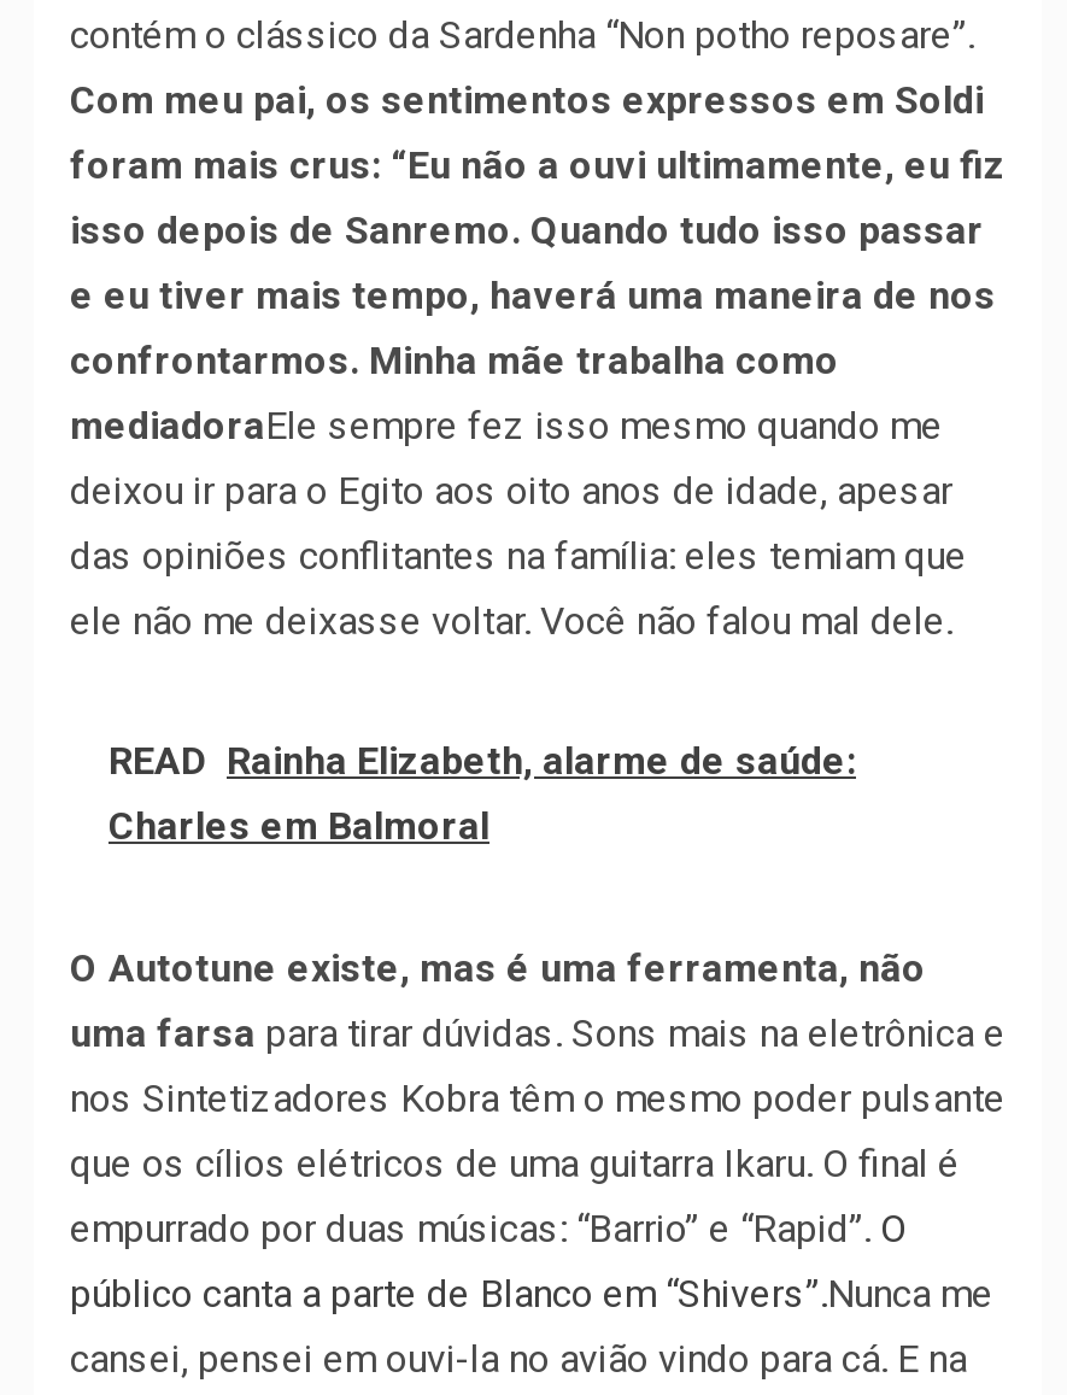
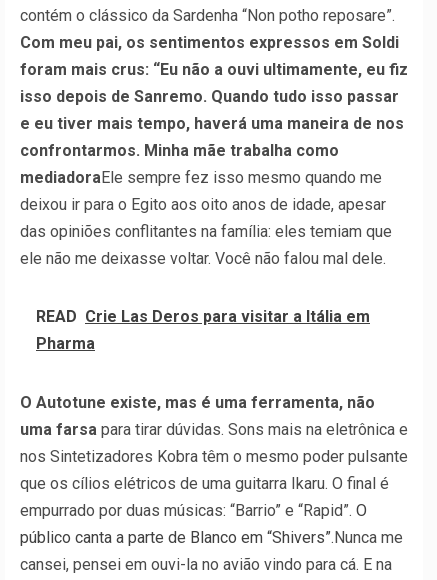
- READ Rainha Elizabeth, alarme de saúde:
- Charles em Balmoral
+ READ Crie Las Deros para visitar a Itália em
+ Pharma
